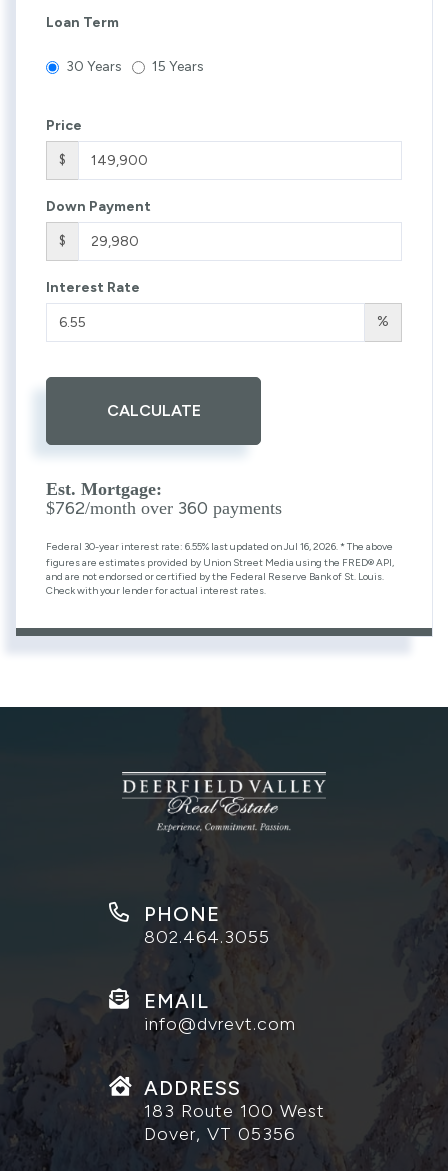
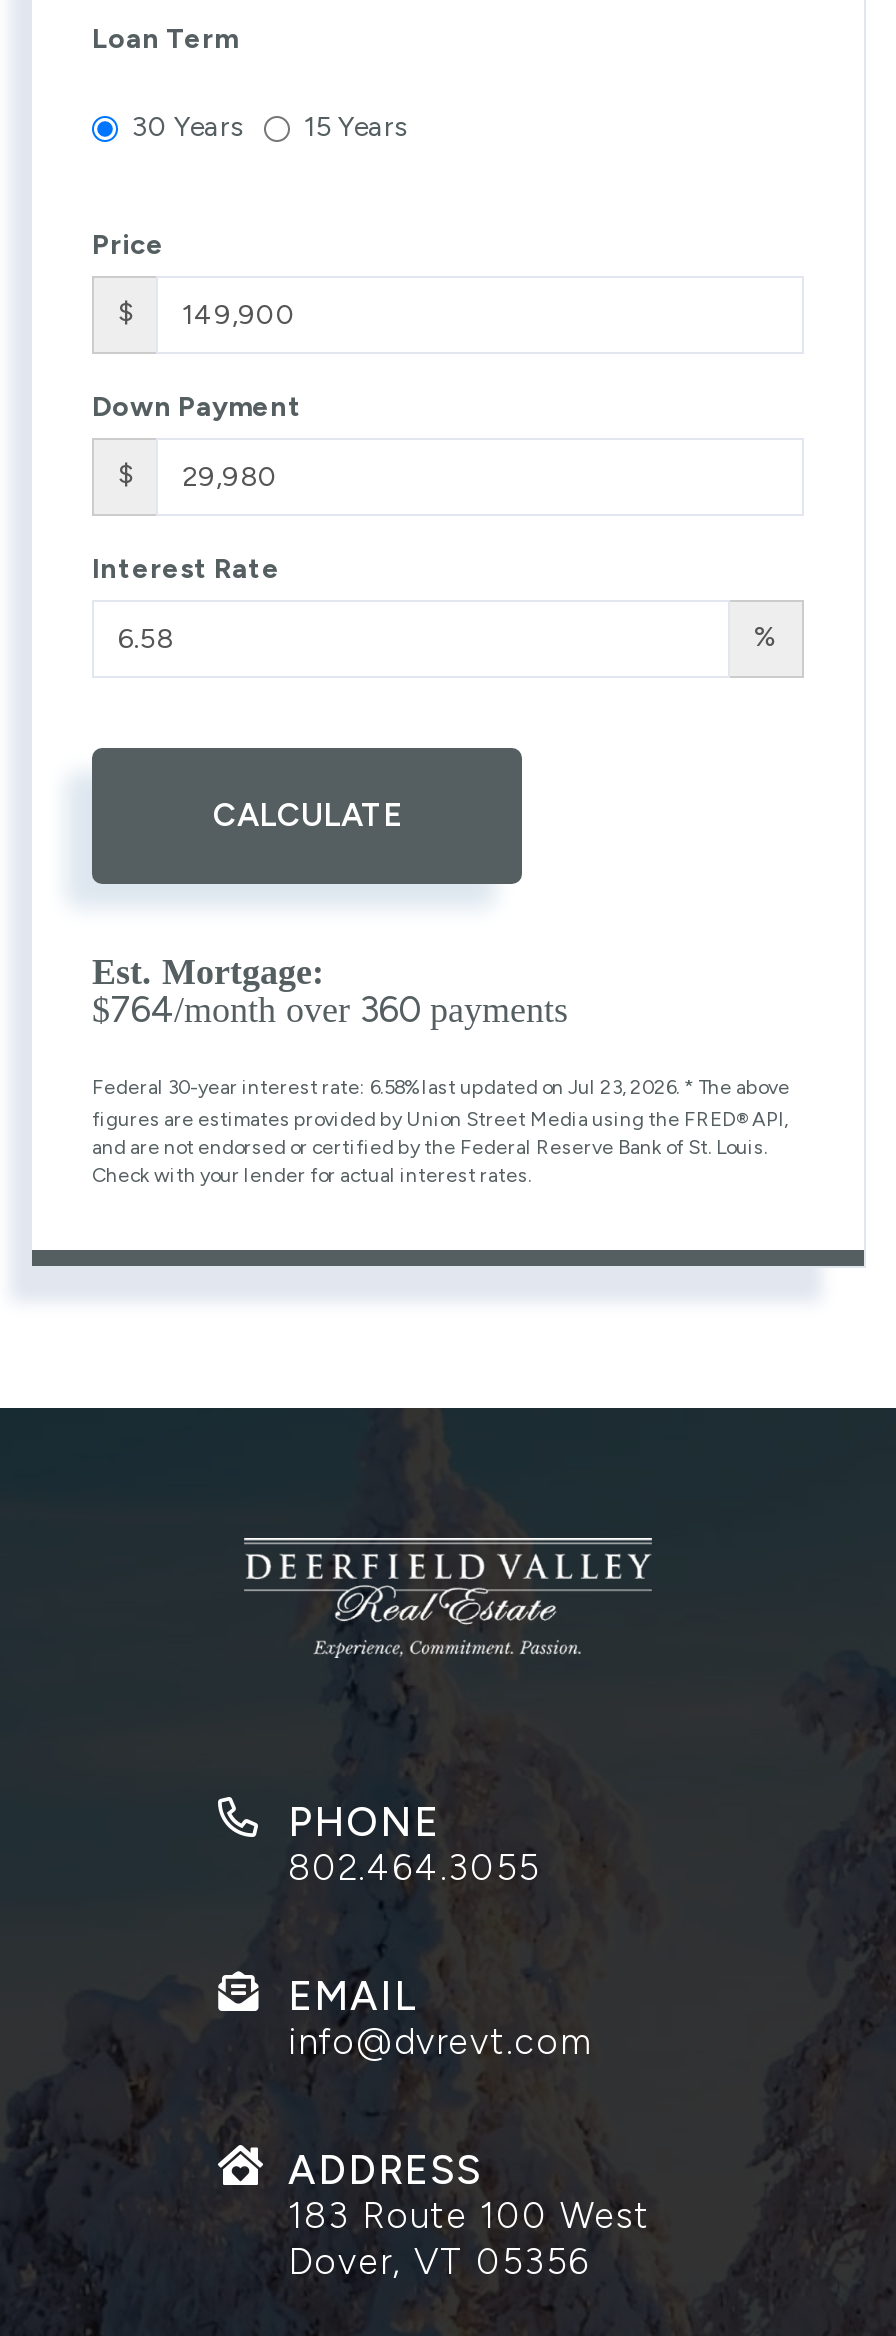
- $762/month over 360 payments
+ $764/month over 360 payments

- Federal 30-year interest rate: 6.55% last updated on Jul 16, 2026. * The above
+ Federal 30-year interest rate: 6.58% last updated on Jul 23, 2026. * The above
